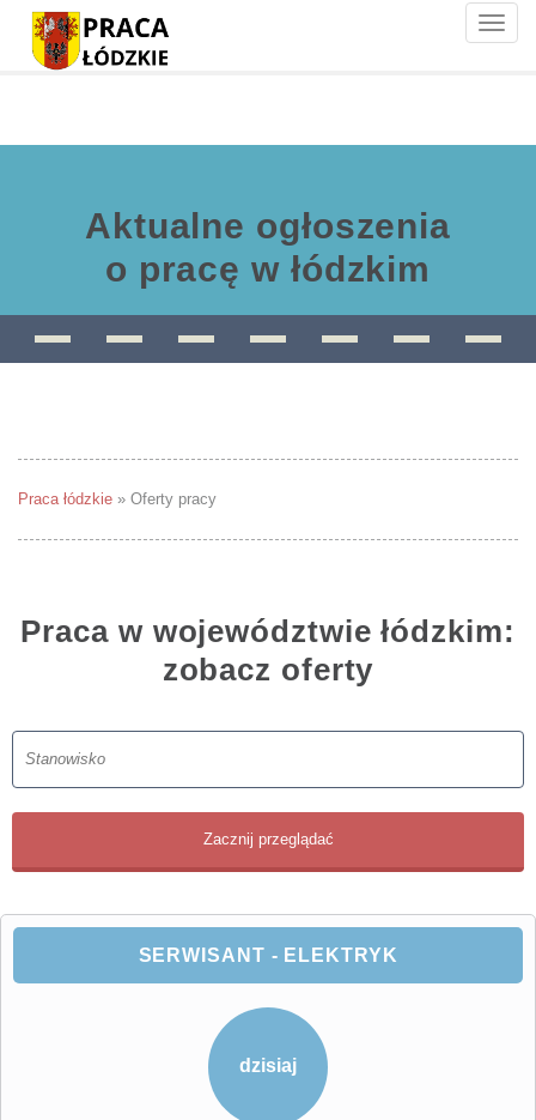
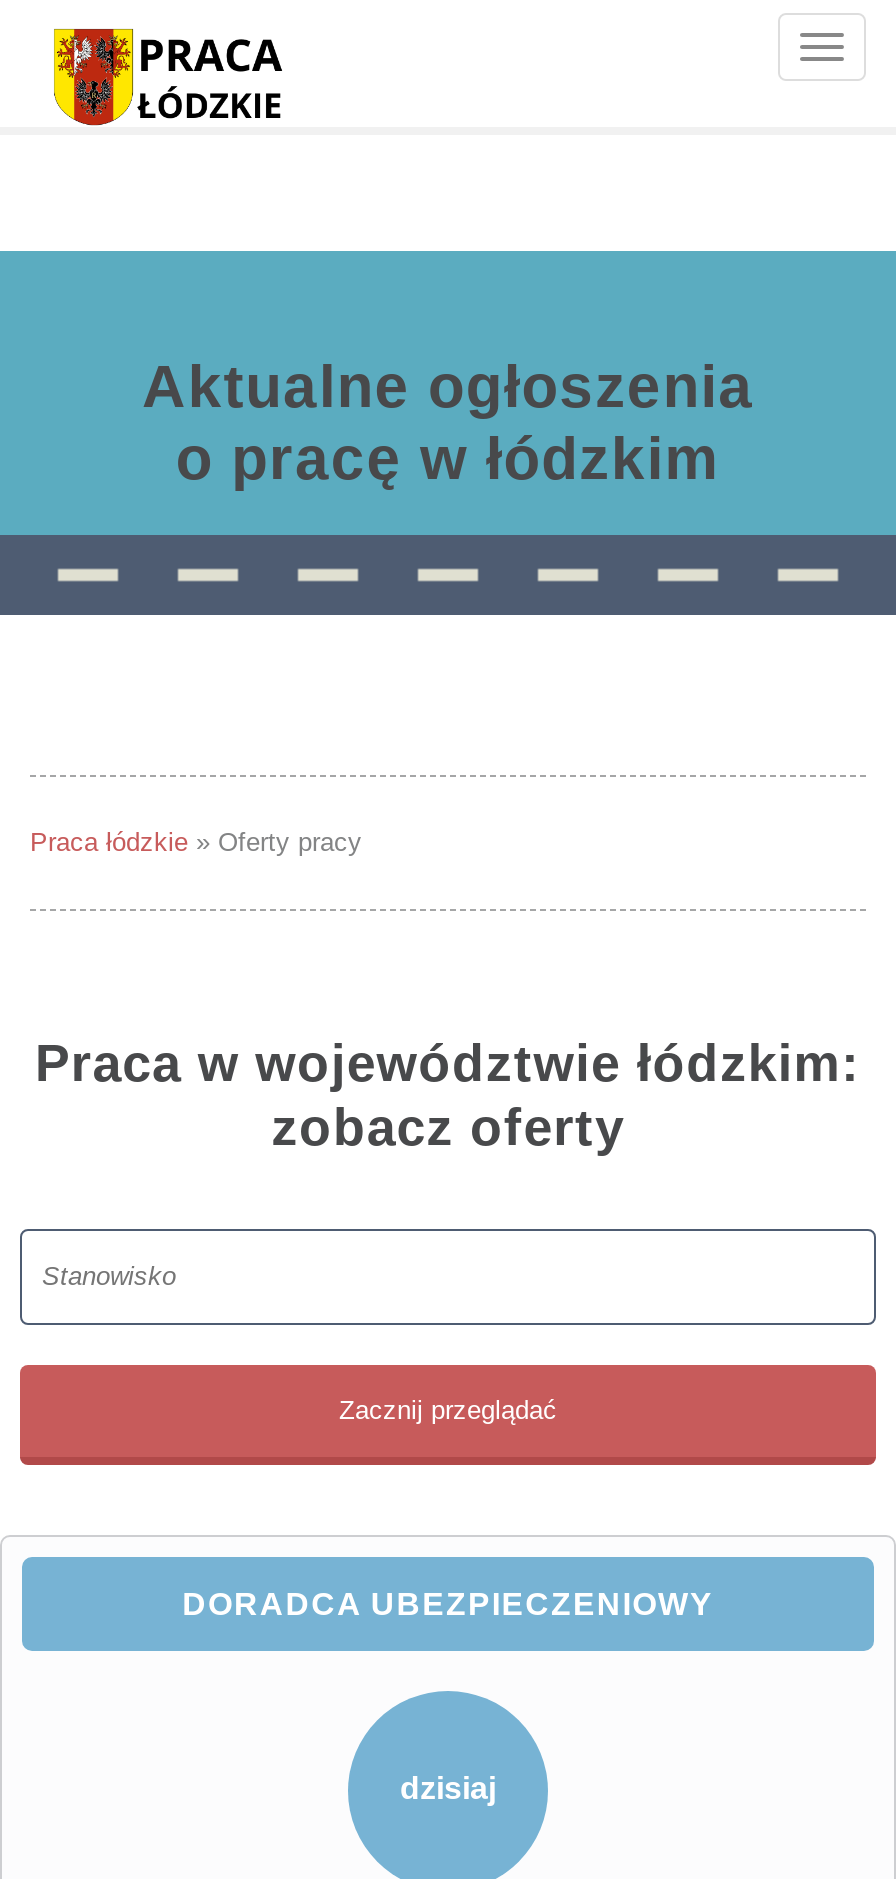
- SERWISANT - ELEKTRYK
+ DORADCA UBEZPIECZENIOWY
